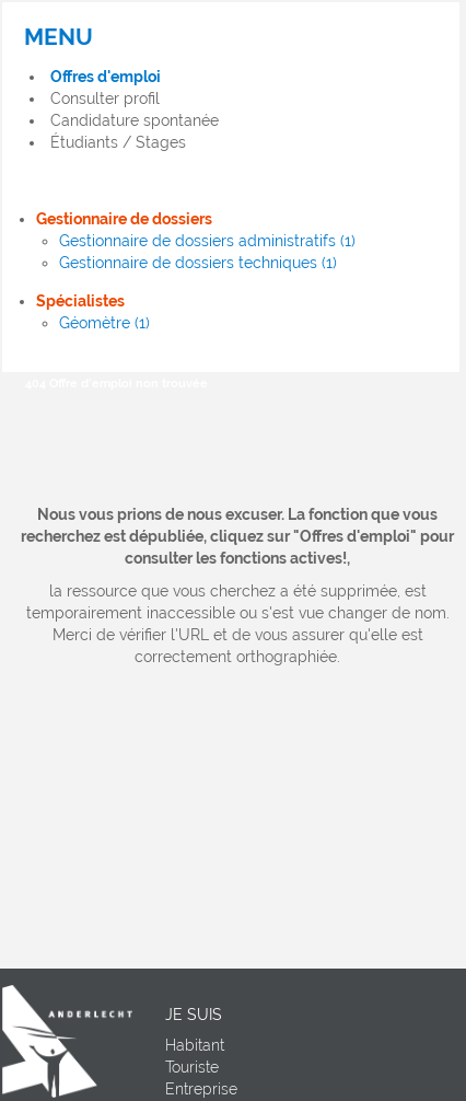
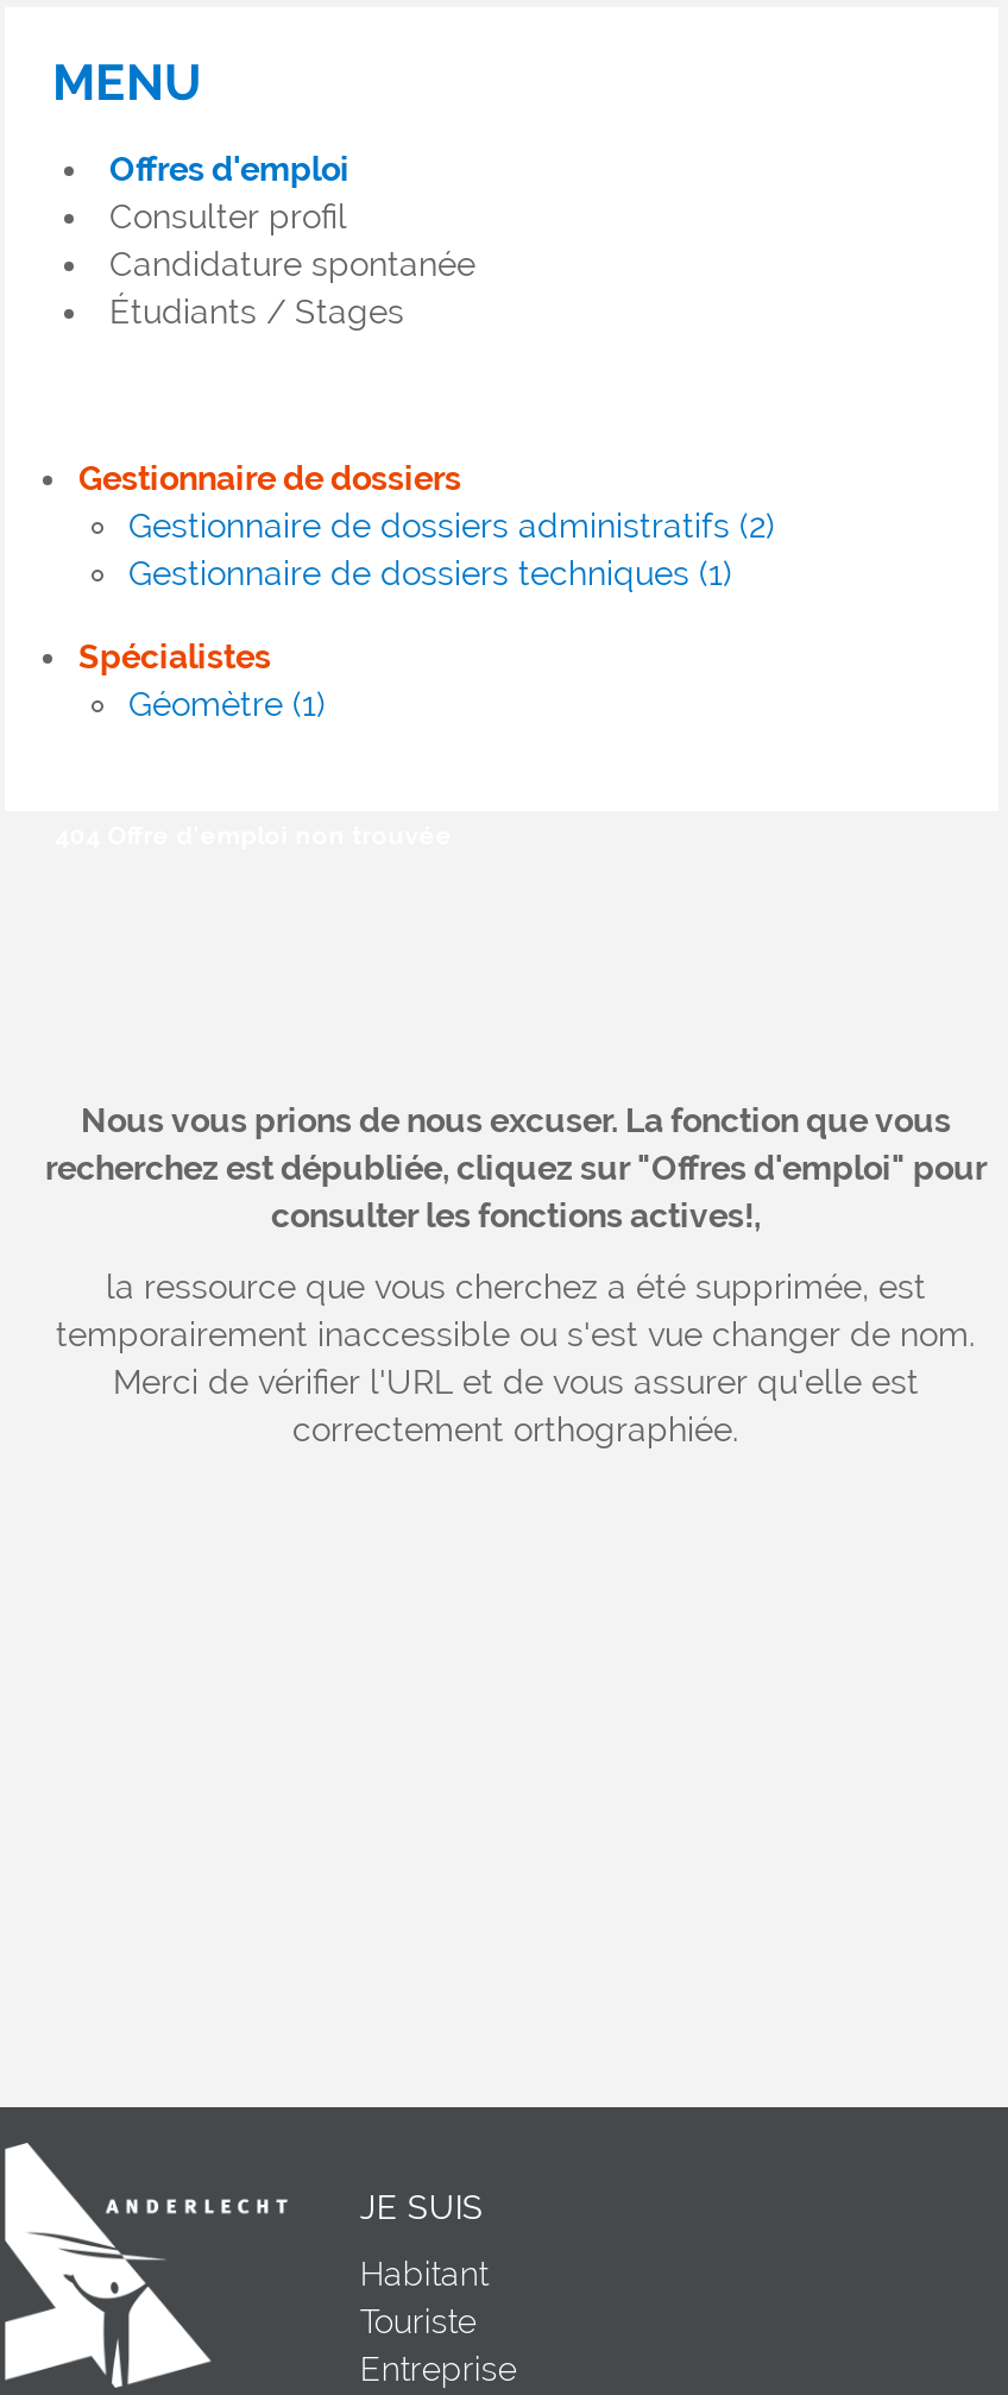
- Gestionnaire de dossiers administratifs (1)
+ Gestionnaire de dossiers administratifs (2)
